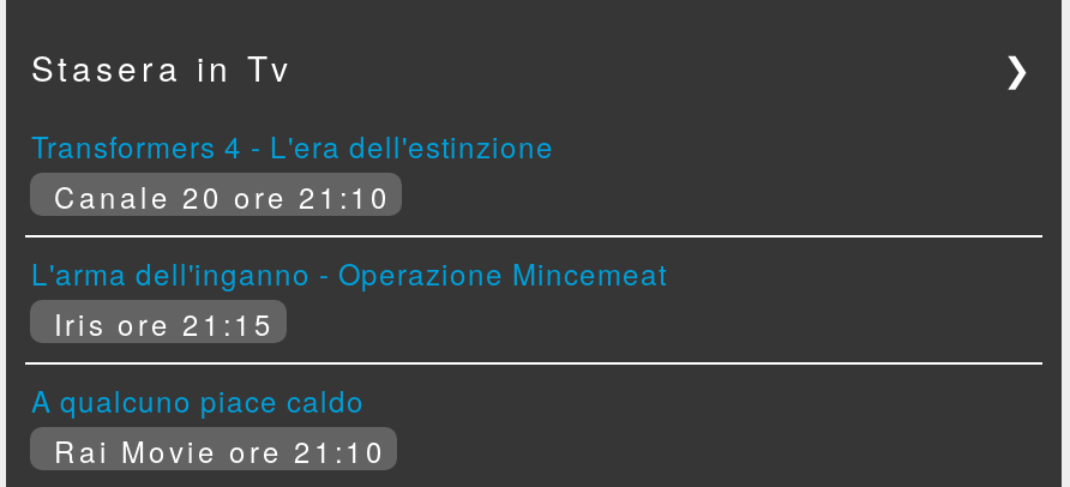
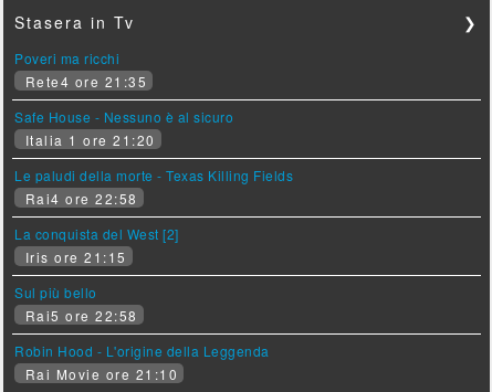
- Transformers 4 - L'era dell'estinzione
- Canale 20 ore 21:10
- L'arma dell'inganno - Operazione Mincemeat
+ Poveri ma ricchi
+ Rete4 ore 21:35
+ Safe House - Nessuno è al sicuro
+ Italia 1 ore 21:20
+ Le paludi della morte - Texas Killing Fields
+ Rai4 ore 22:58
+ La conquista del West [2]

- A qualcuno piace caldo
+ Sul più bello
+ Rai5 ore 22:58
+ Robin Hood - L'origine della Leggenda
